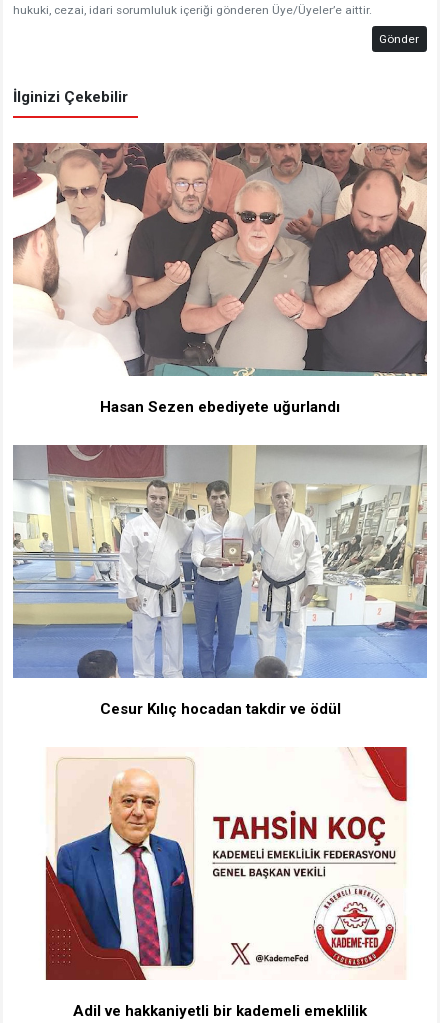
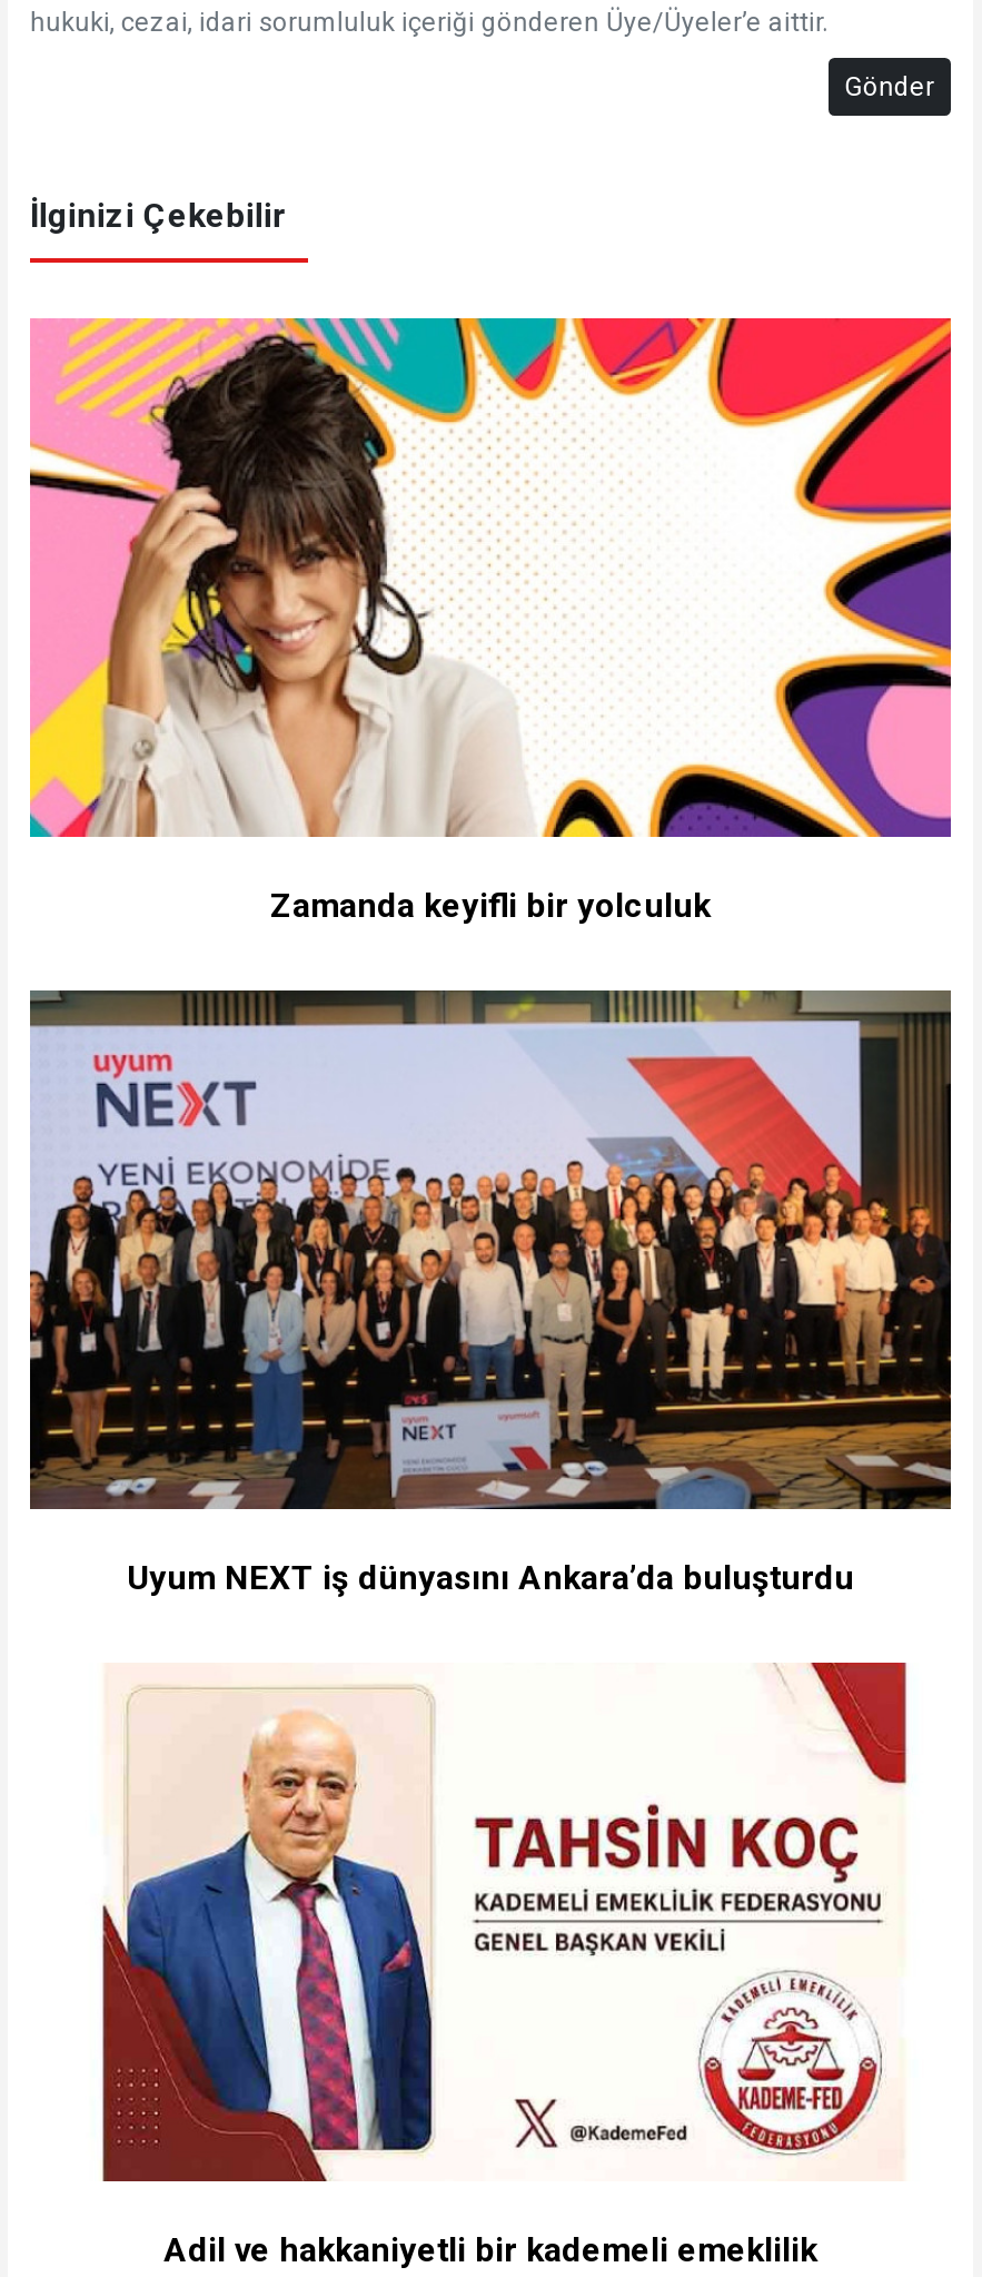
- [image]
- Hasan Sezen ebediyete uğurlandı
+ [image]
+ Zamanda keyifli bir yolculuk

- [image]
- Cesur Kılıç hocadan takdir ve ödül
+ [image]
+ Uyum NEXT iş dünyasını Ankara’da buluşturdu
